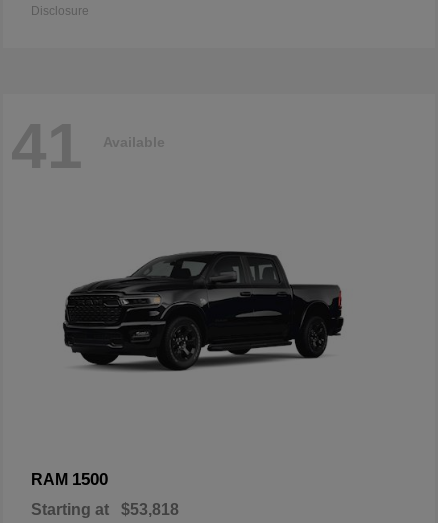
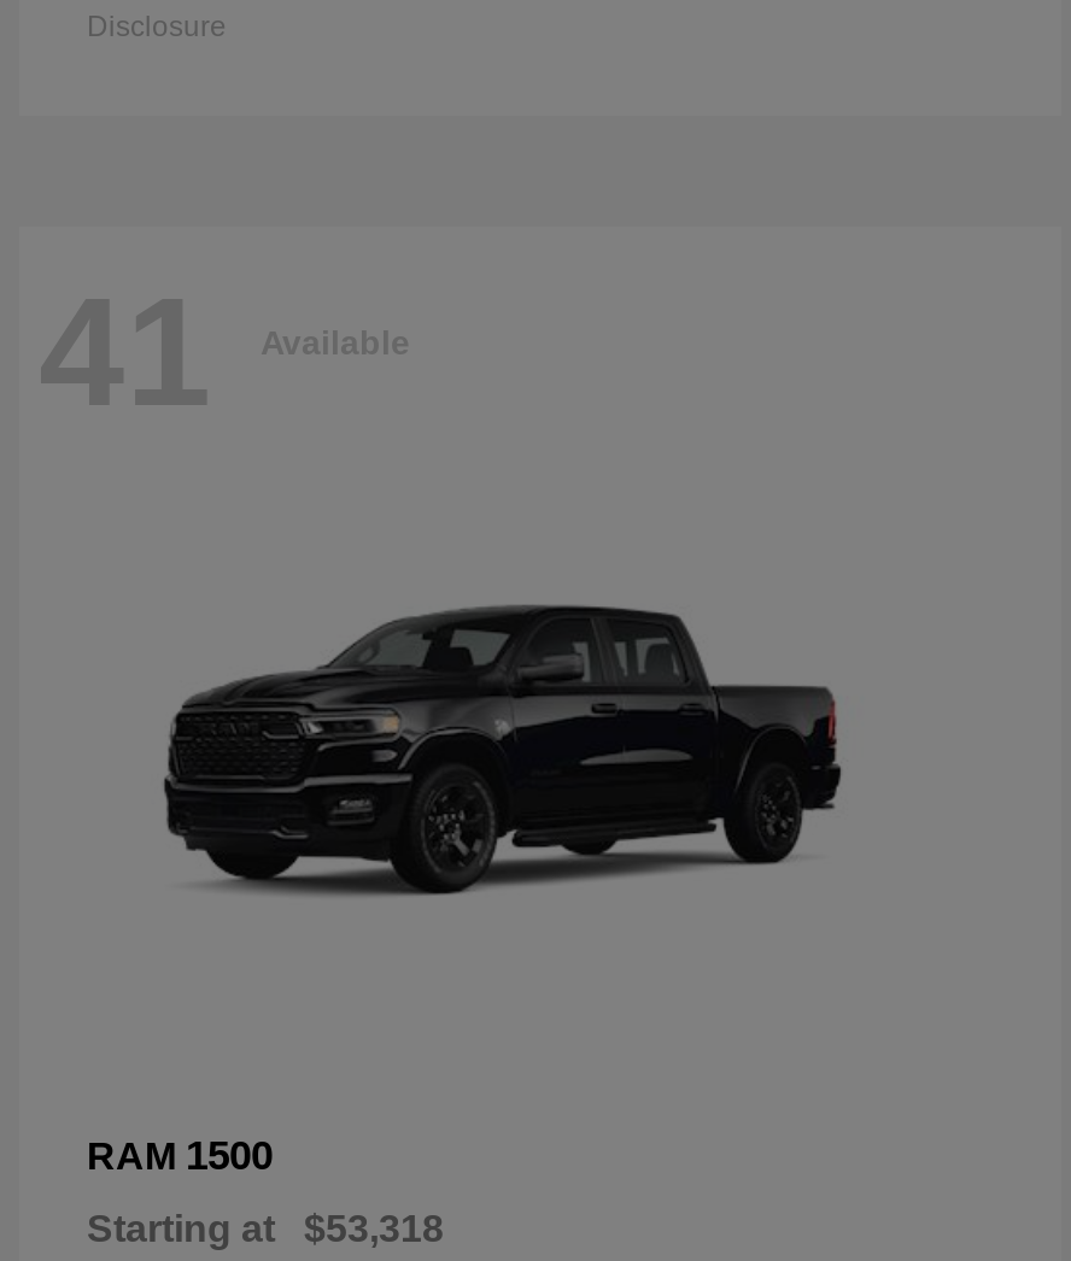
- Starting at $53,818
+ Starting at $53,318
